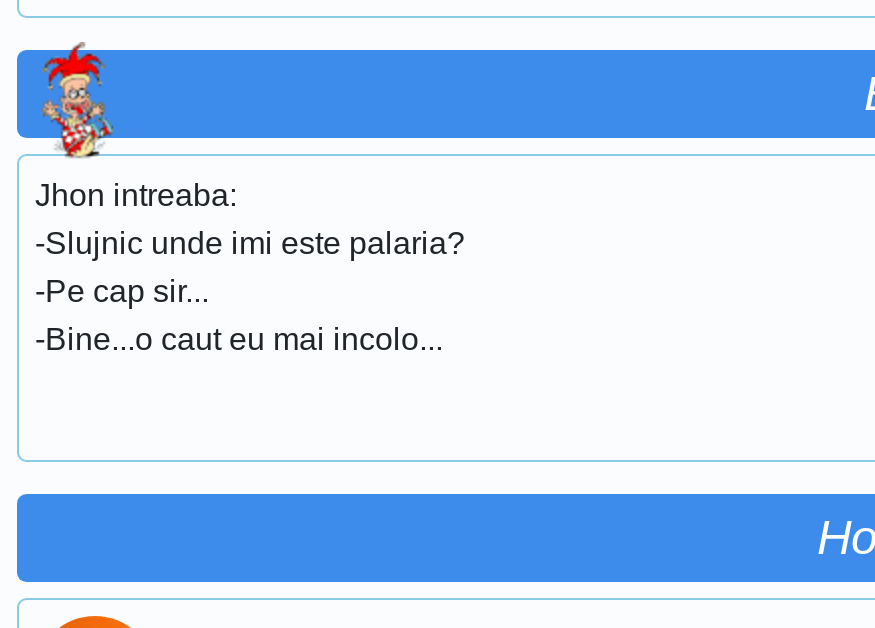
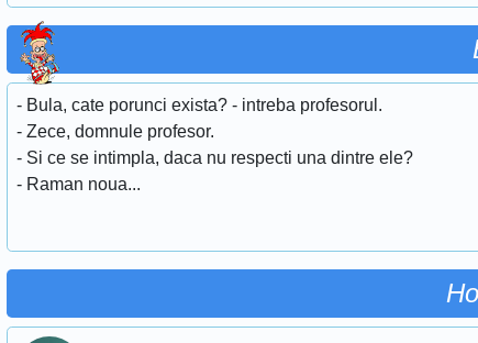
- Jhon intreaba:
- -Slujnic unde imi este palaria?
- -Pe cap sir...
- -Bine...o caut eu mai incolo...
+ - Bula, cate porunci exista? - intreba profesorul.
+ - Zece, domnule profesor.
+ - Si ce se intimpla, daca nu respecti una dintre ele?
+ - Raman noua...
